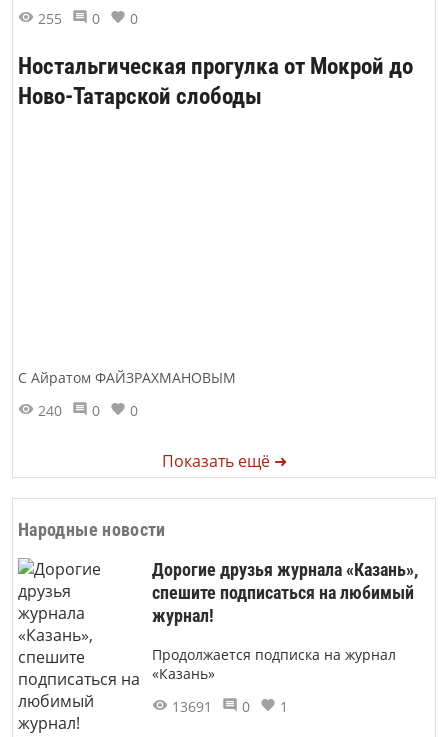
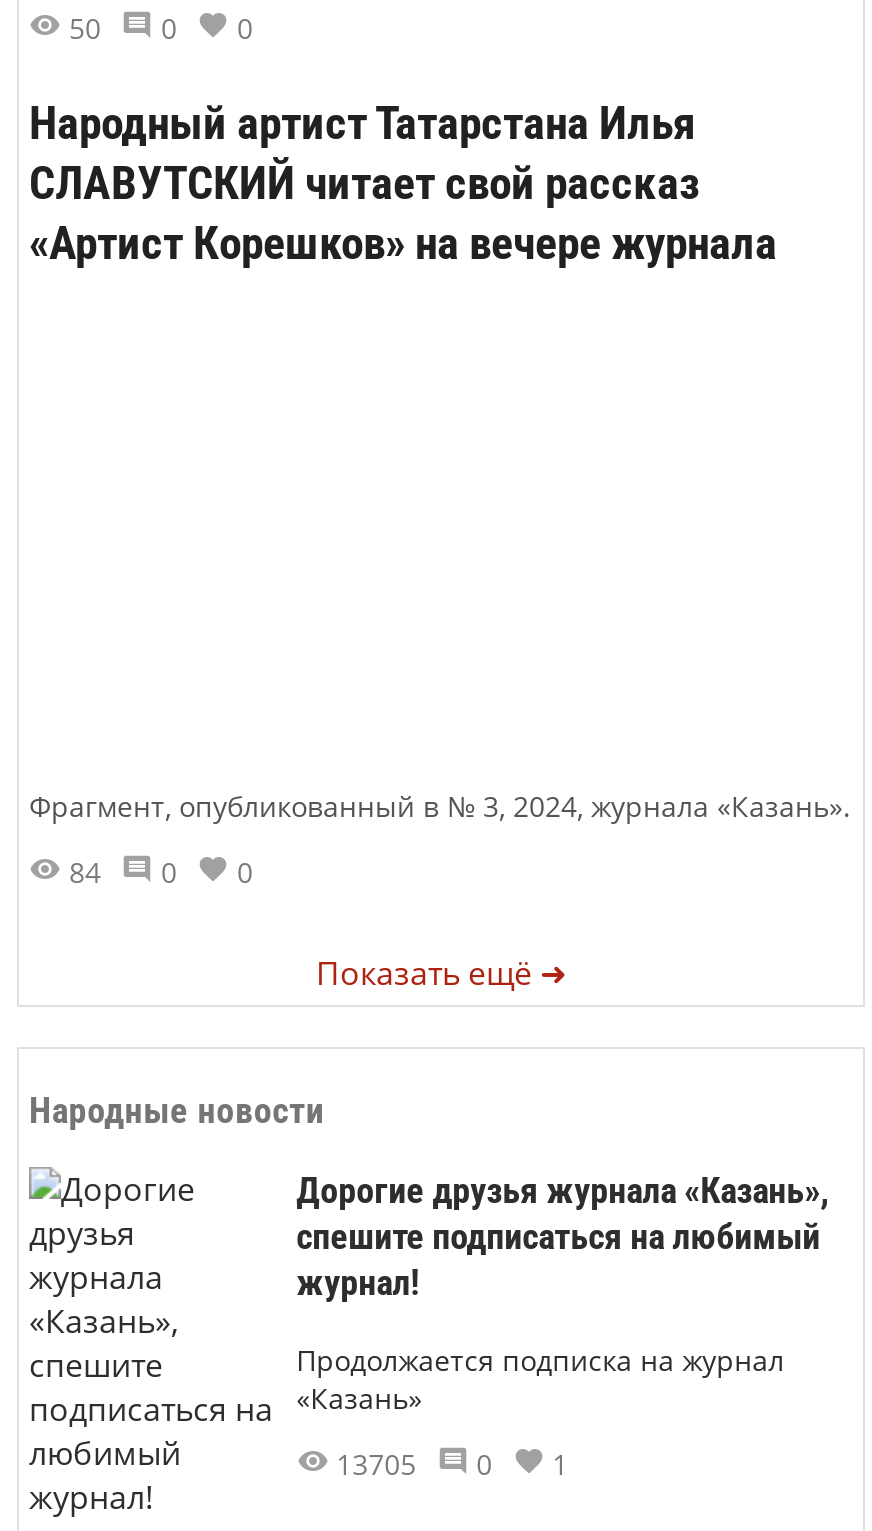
- 255 0 0
+ 50 0 0

- Ностальгическая прогулка от Мокрой до
- Ново-Татарской слободы
+ Народный артист Татарстана Илья
+ СЛАВУТСКИЙ читает свой рассказ
+ «Артист Корешков» на вечере журнала

- С Айратом ФАЙЗРАХМАНОВЫМ
+ Фрагмент, опубликованный в № 3, 2024, журнала «Казань».

- 240 0 0
+ 84 0 0

- 13691 0 1
+ 13705 0 1
